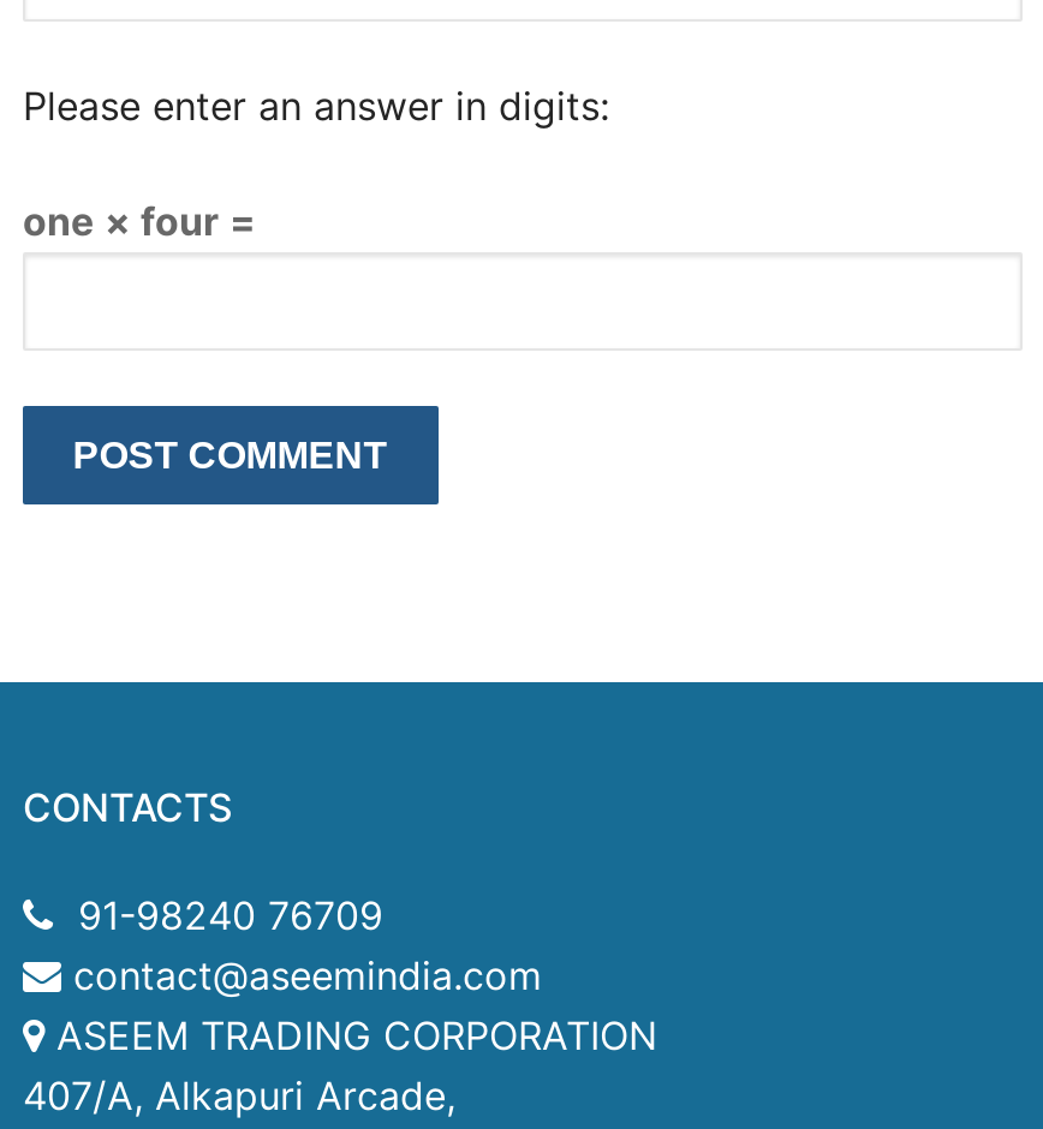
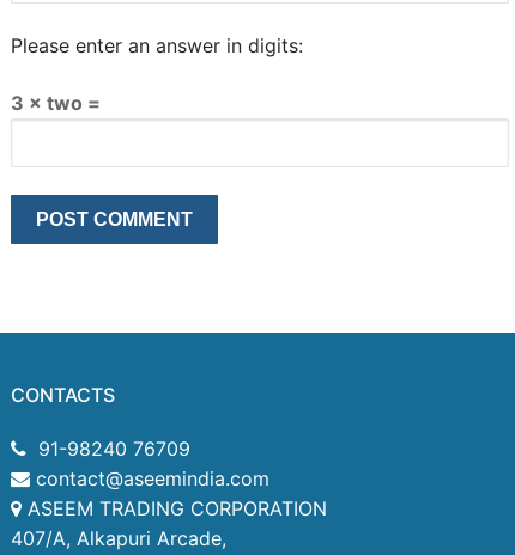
- one × four =
+ 3 × two =
